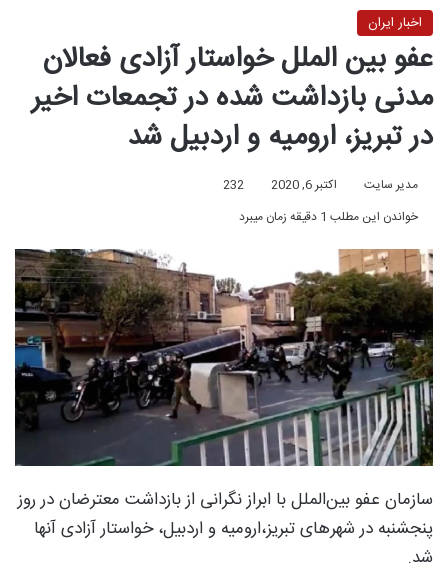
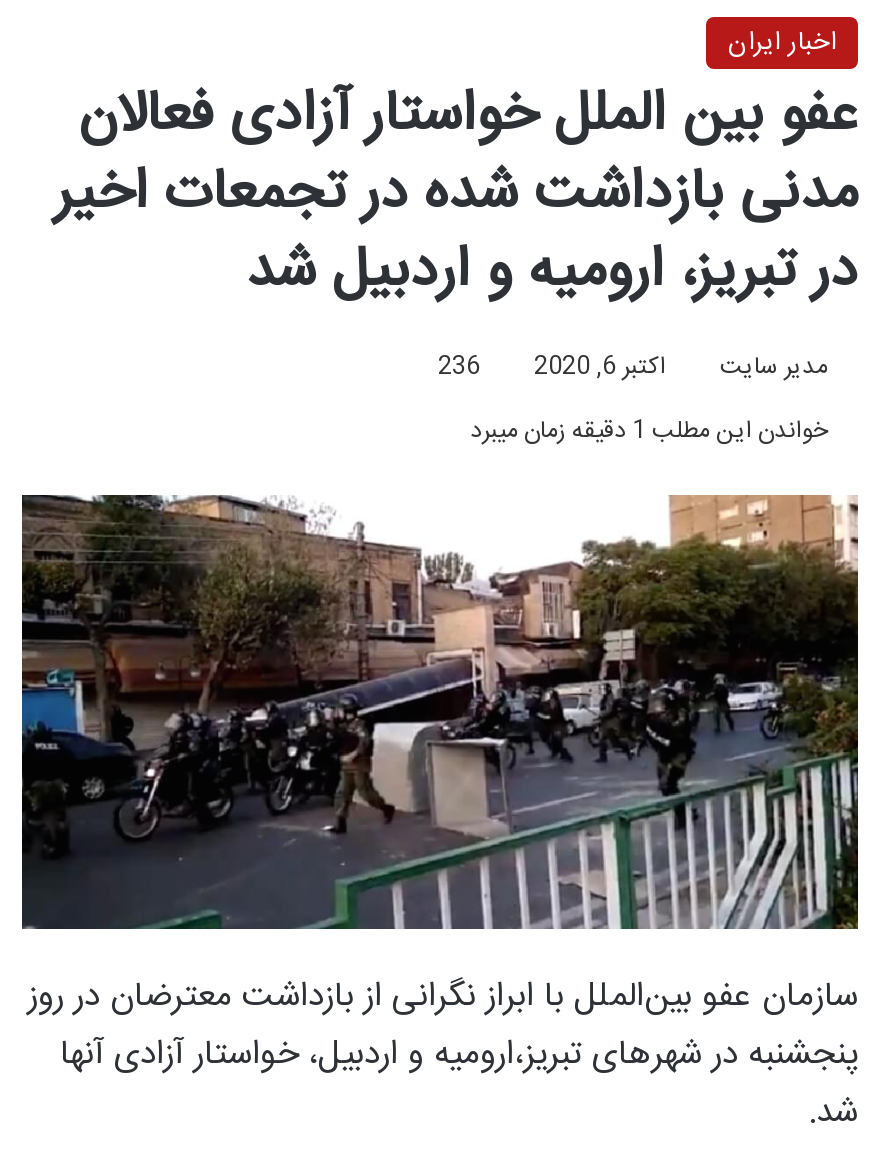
- 232
+ 236
